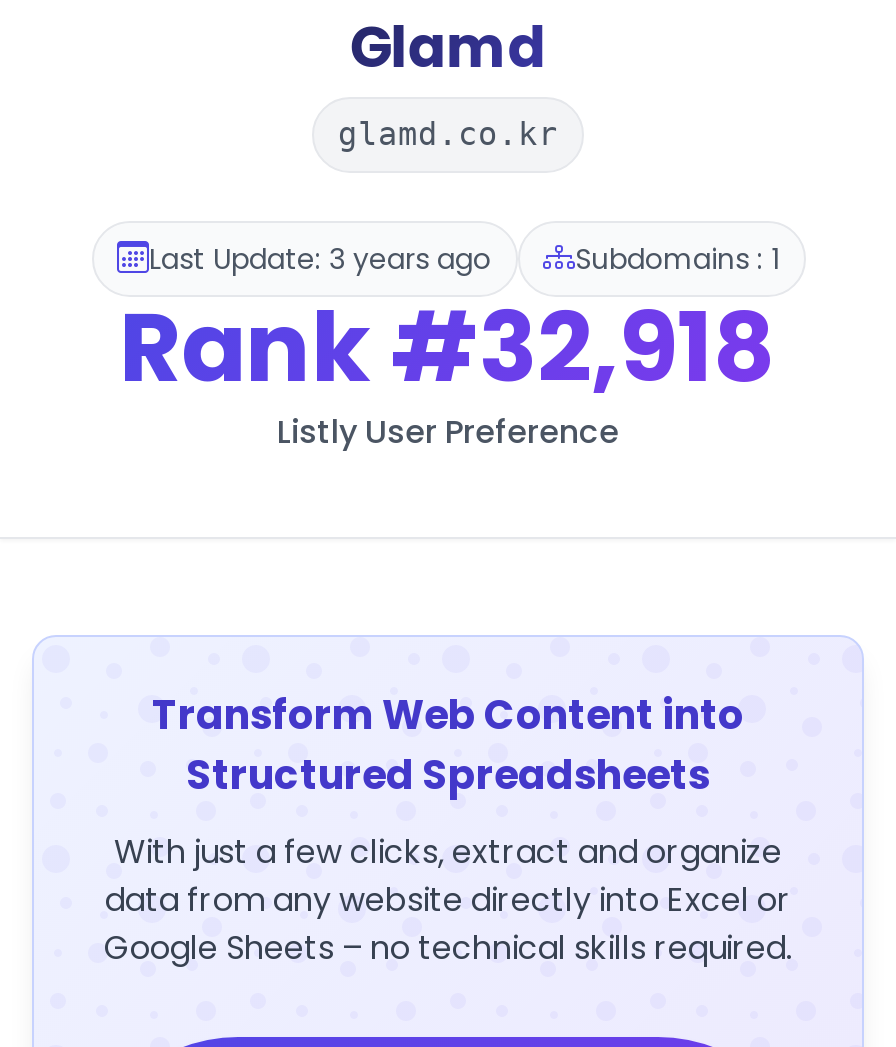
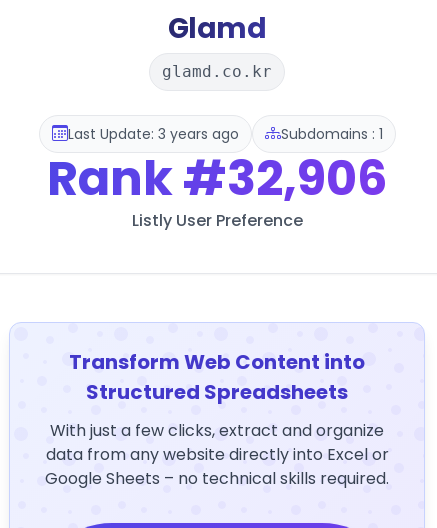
- Rank #32,918
+ Rank #32,906
